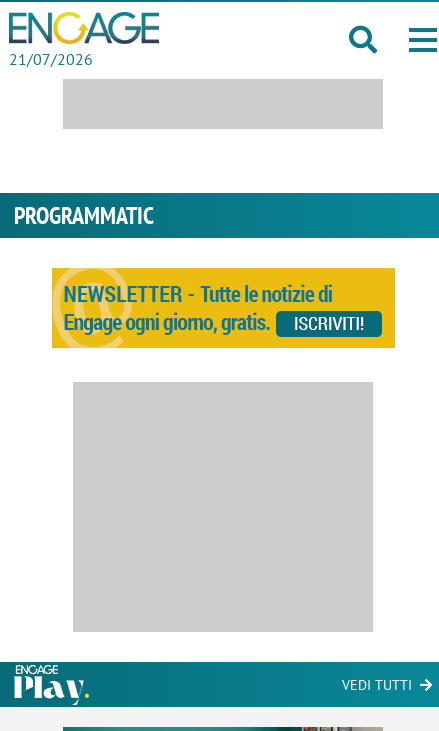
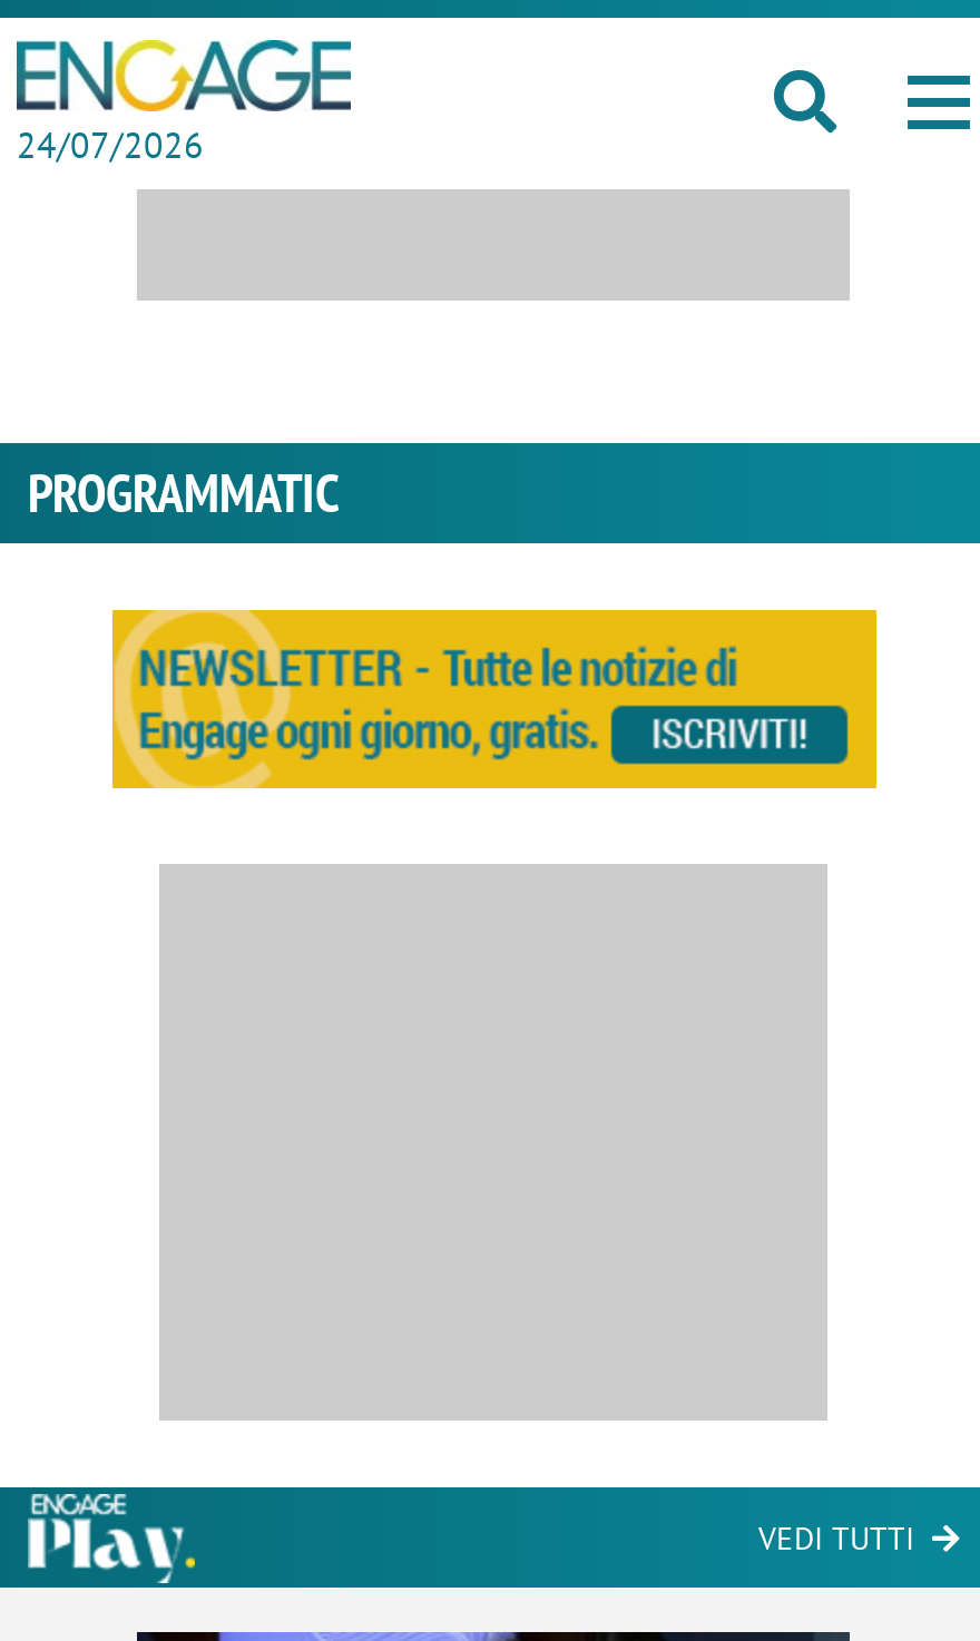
- 21/07/2026
+ 24/07/2026
